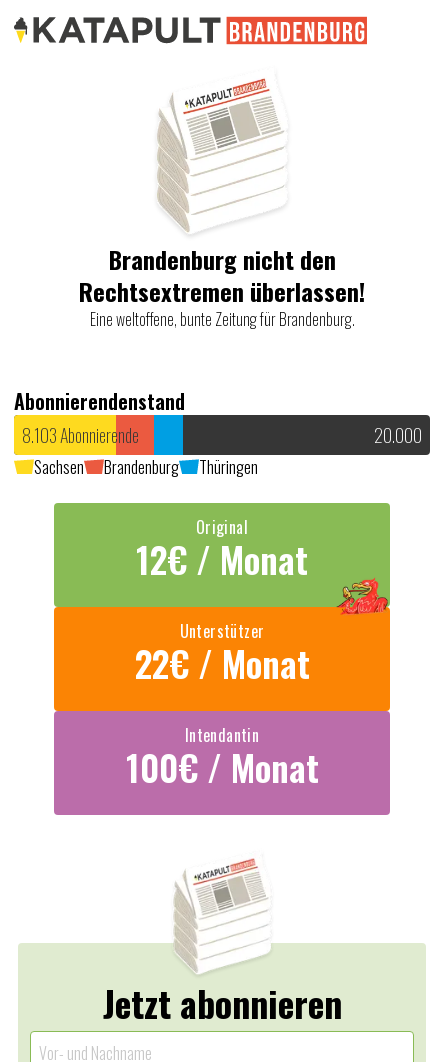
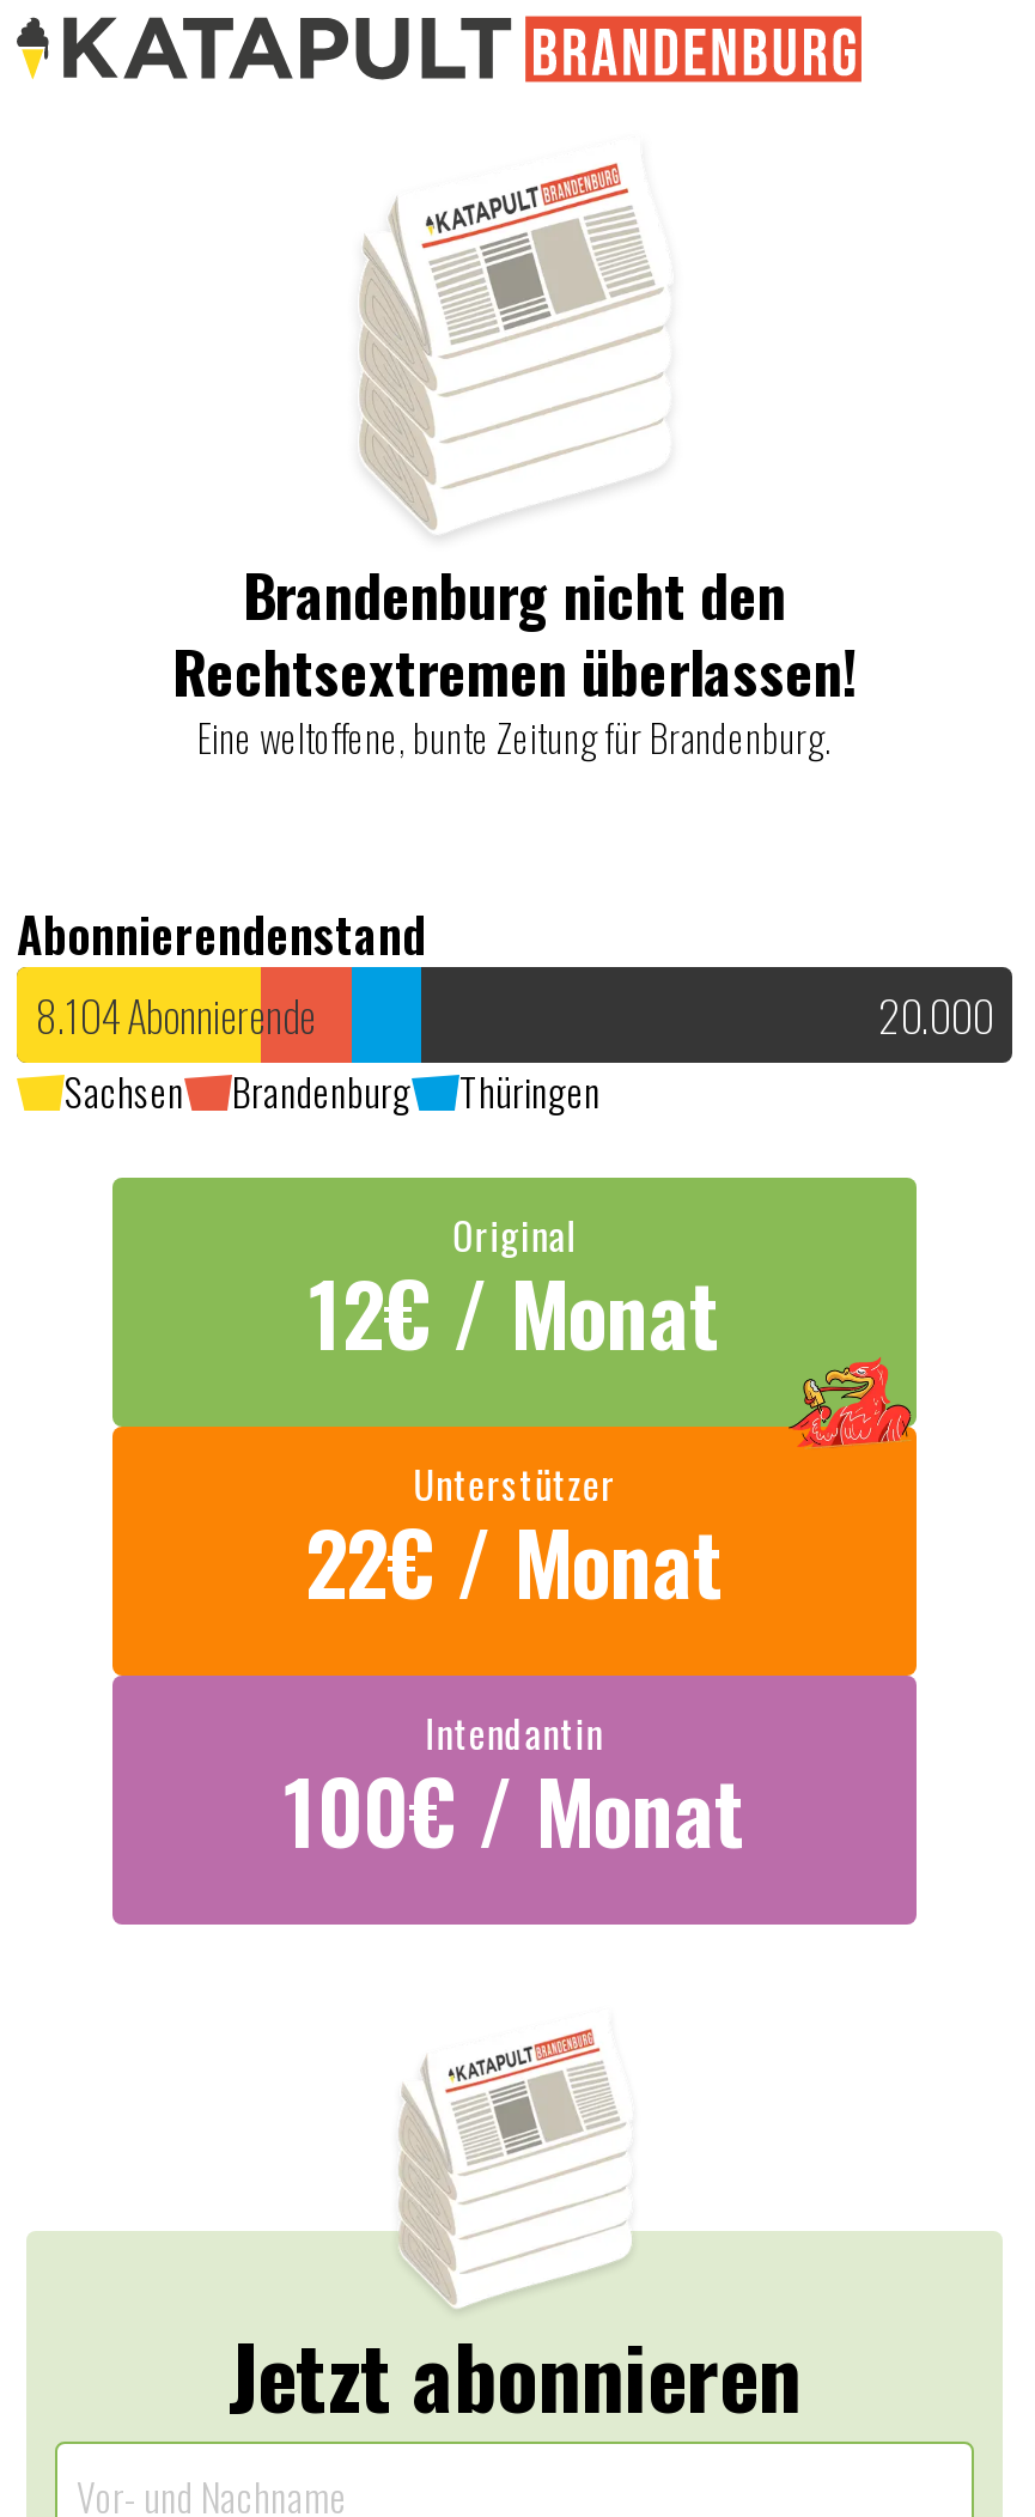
- 8.103Abonnierende
+ 8.104Abonnierende
